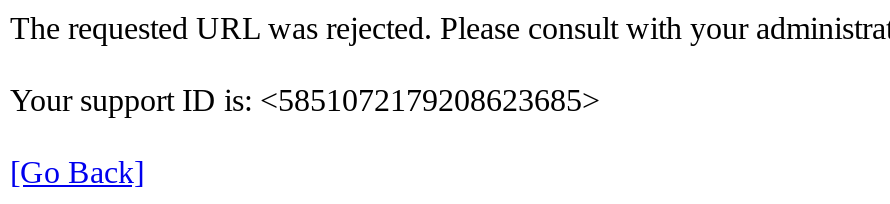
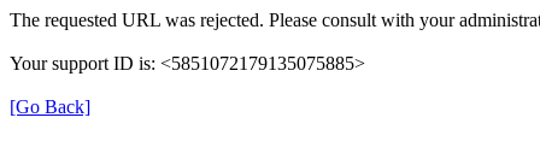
- Your support ID is: <5851072179208623685>
+ Your support ID is: <5851072179135075885>
